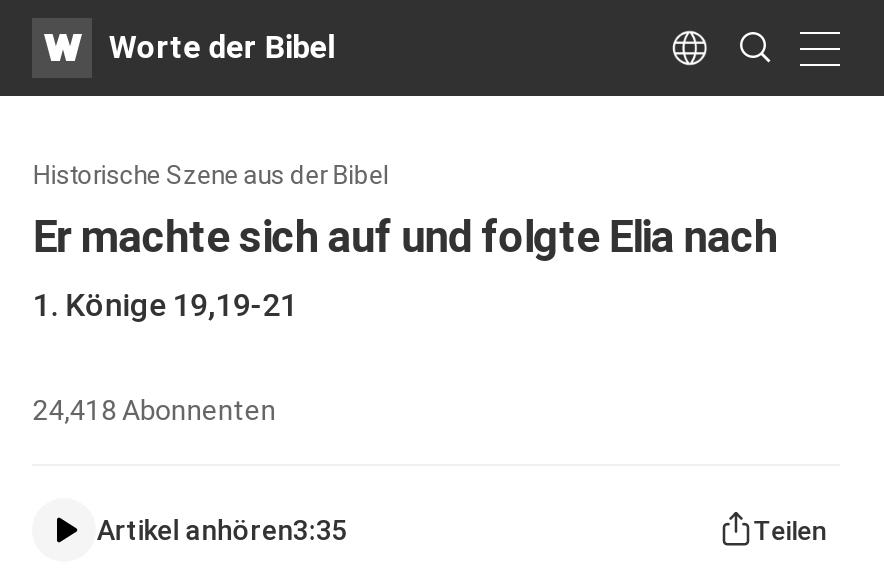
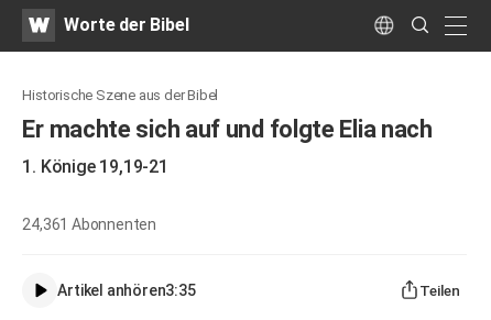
- 24,418 Abonnenten
+ 24,361 Abonnenten
